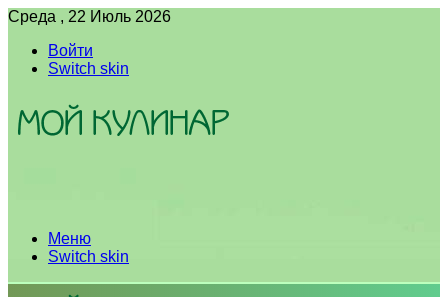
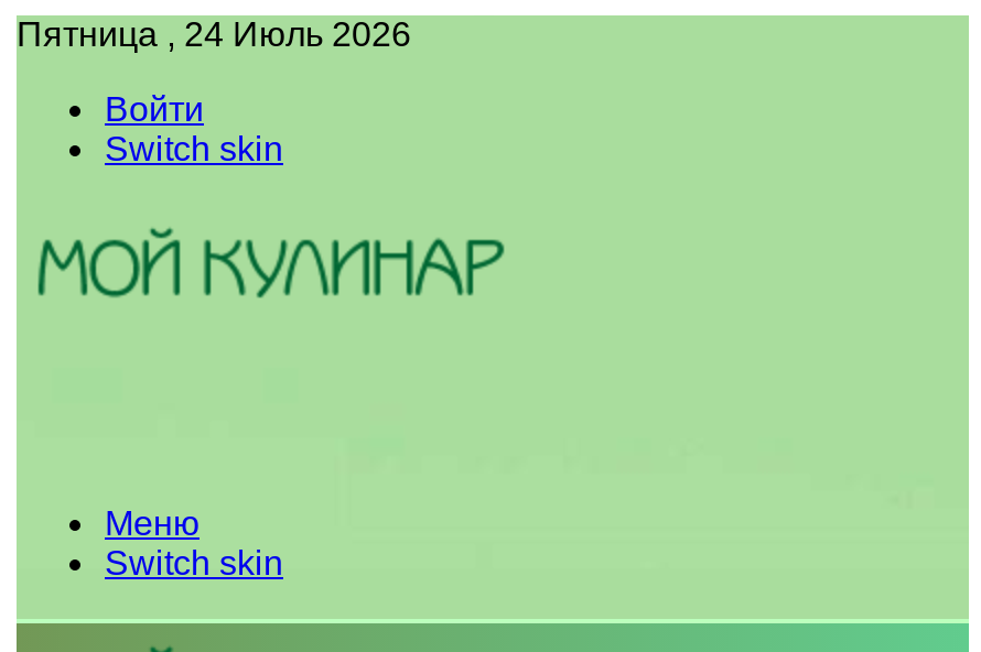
- Среда , 22 Июль 2026
+ Пятница , 24 Июль 2026
